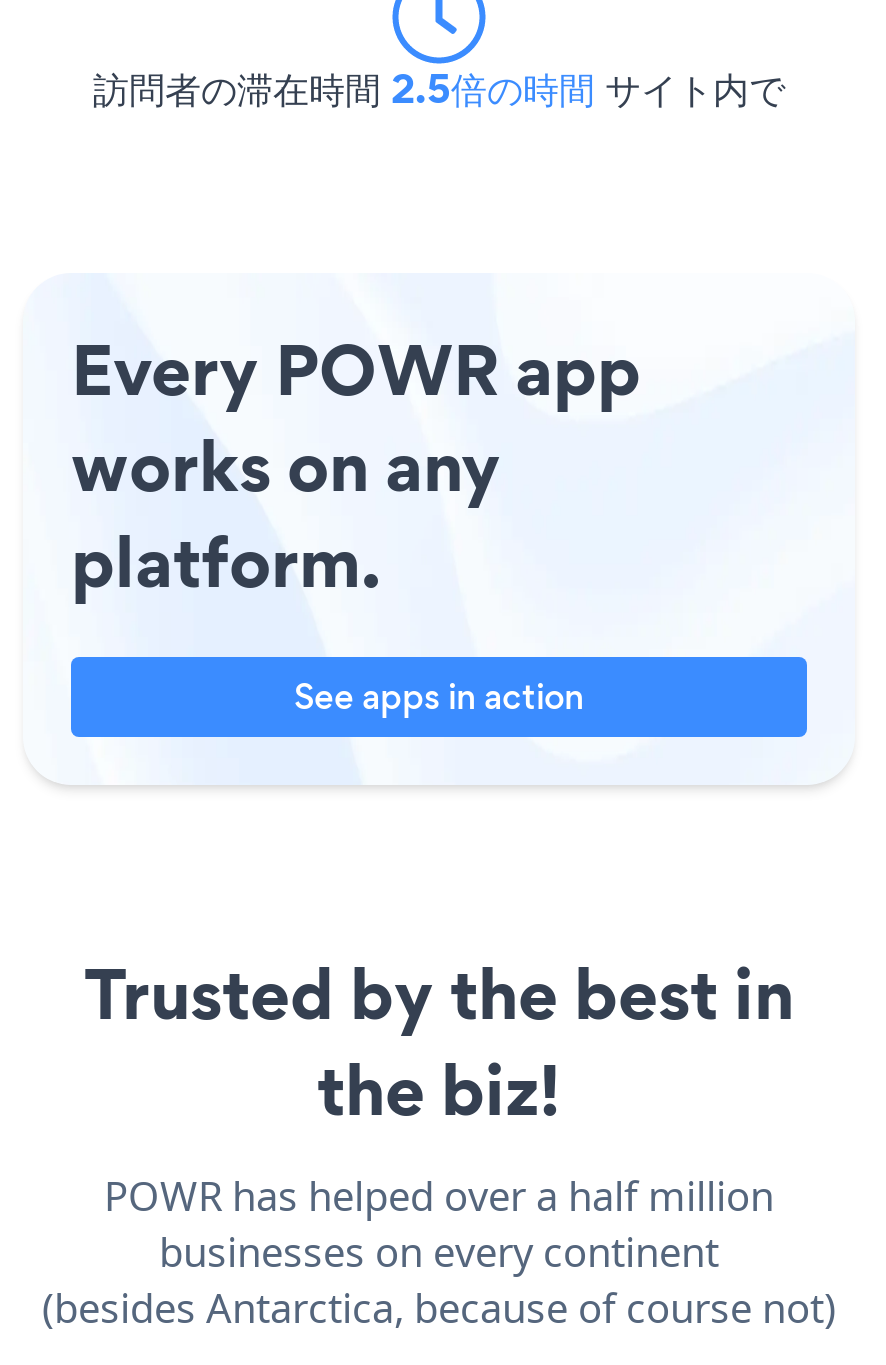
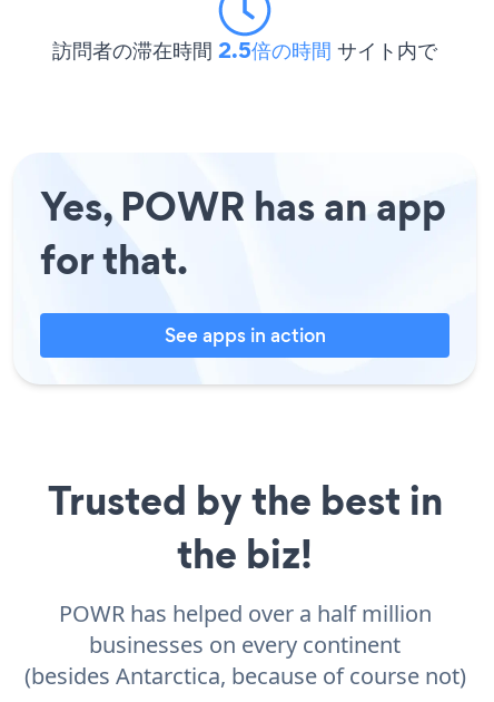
- Every POWR app
- works on any
- platform.
+ Yes, POWR has an app
+ for that.
